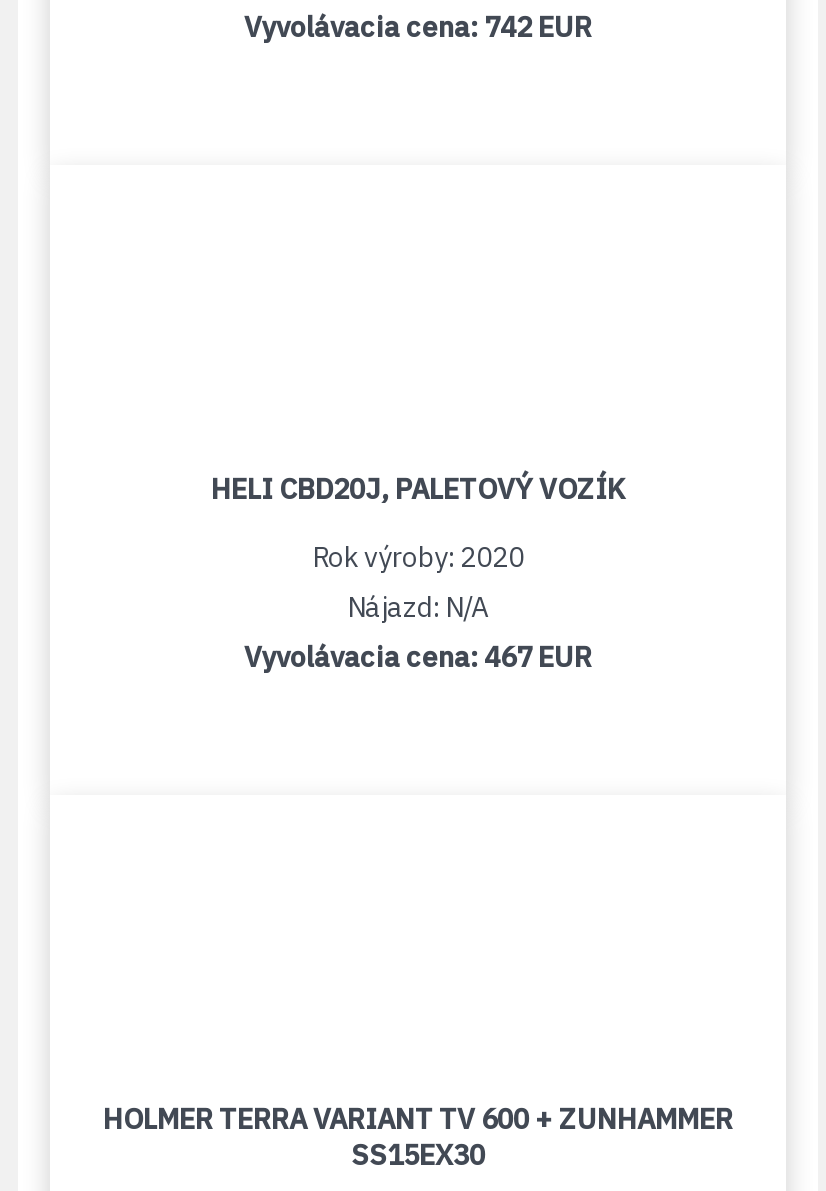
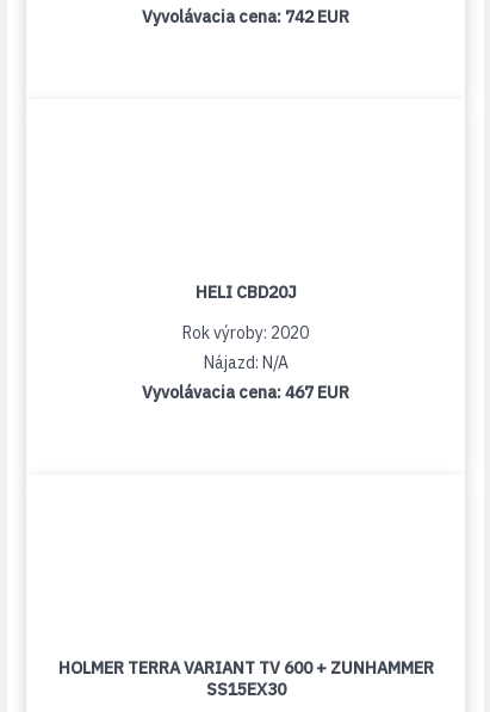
- HELI CBD20J, PALETOVÝ VOZÍK
+ HELI CBD20J
